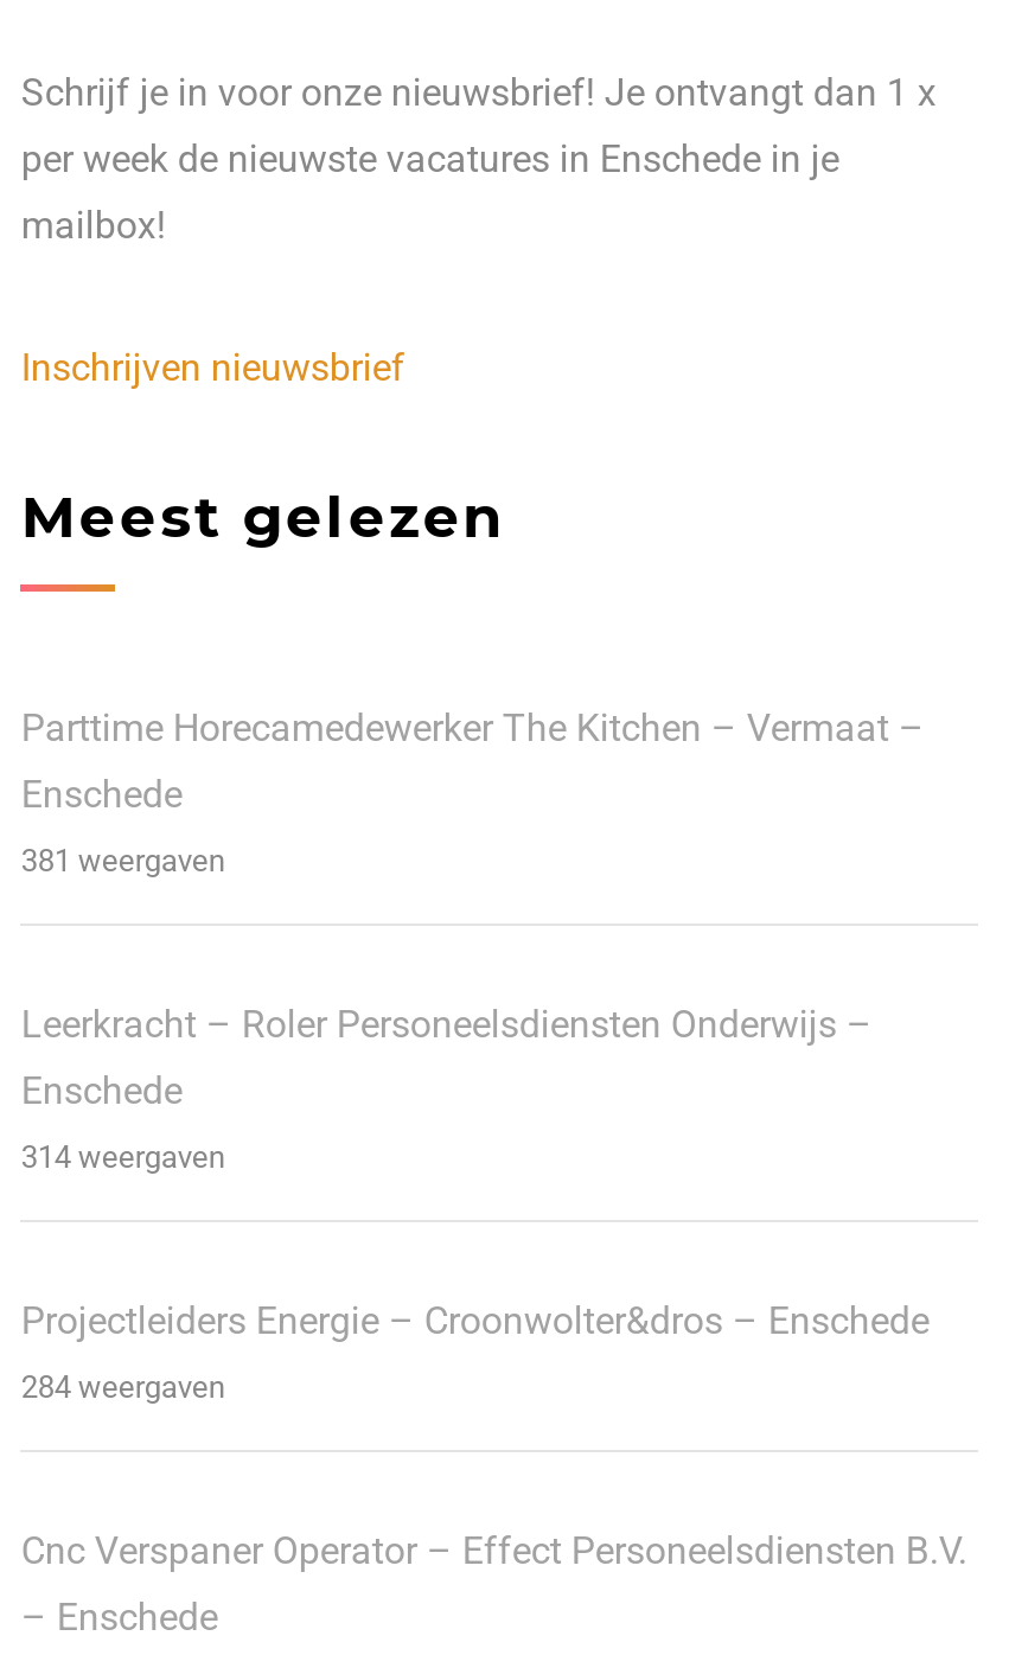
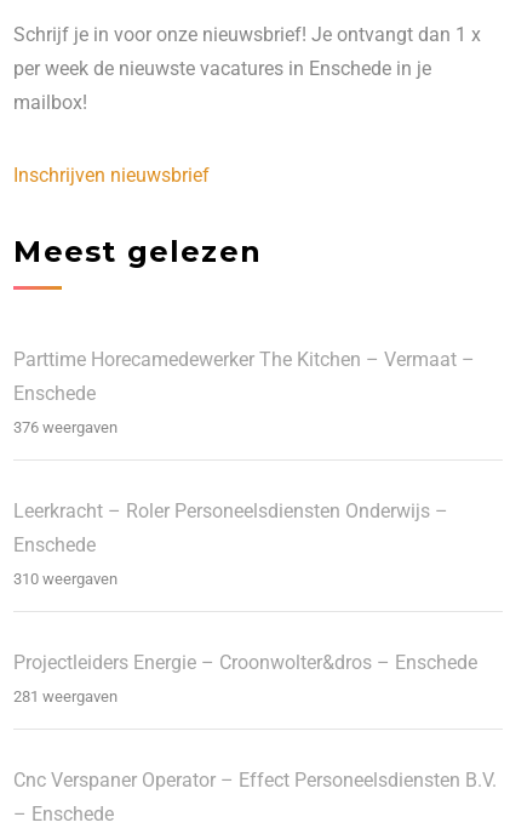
- 381 weergaven
+ 376 weergaven

- 314 weergaven
+ 310 weergaven

- 284 weergaven
+ 281 weergaven
